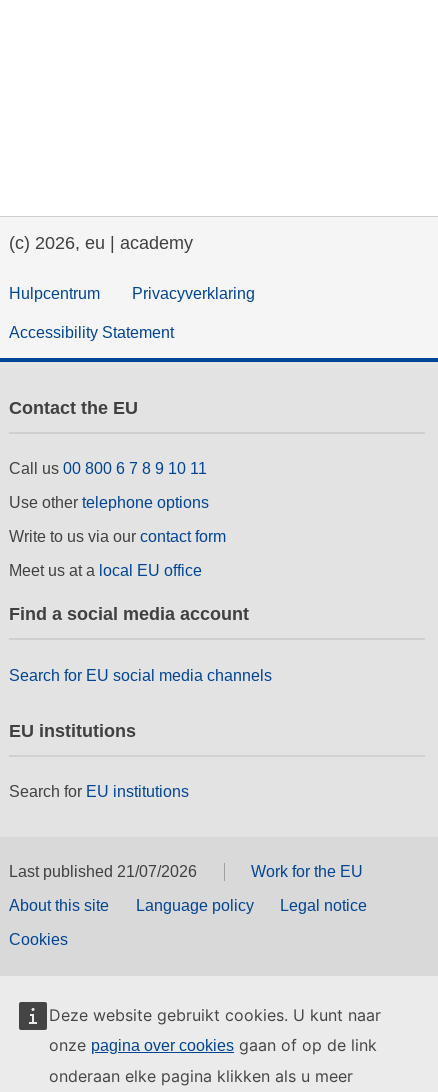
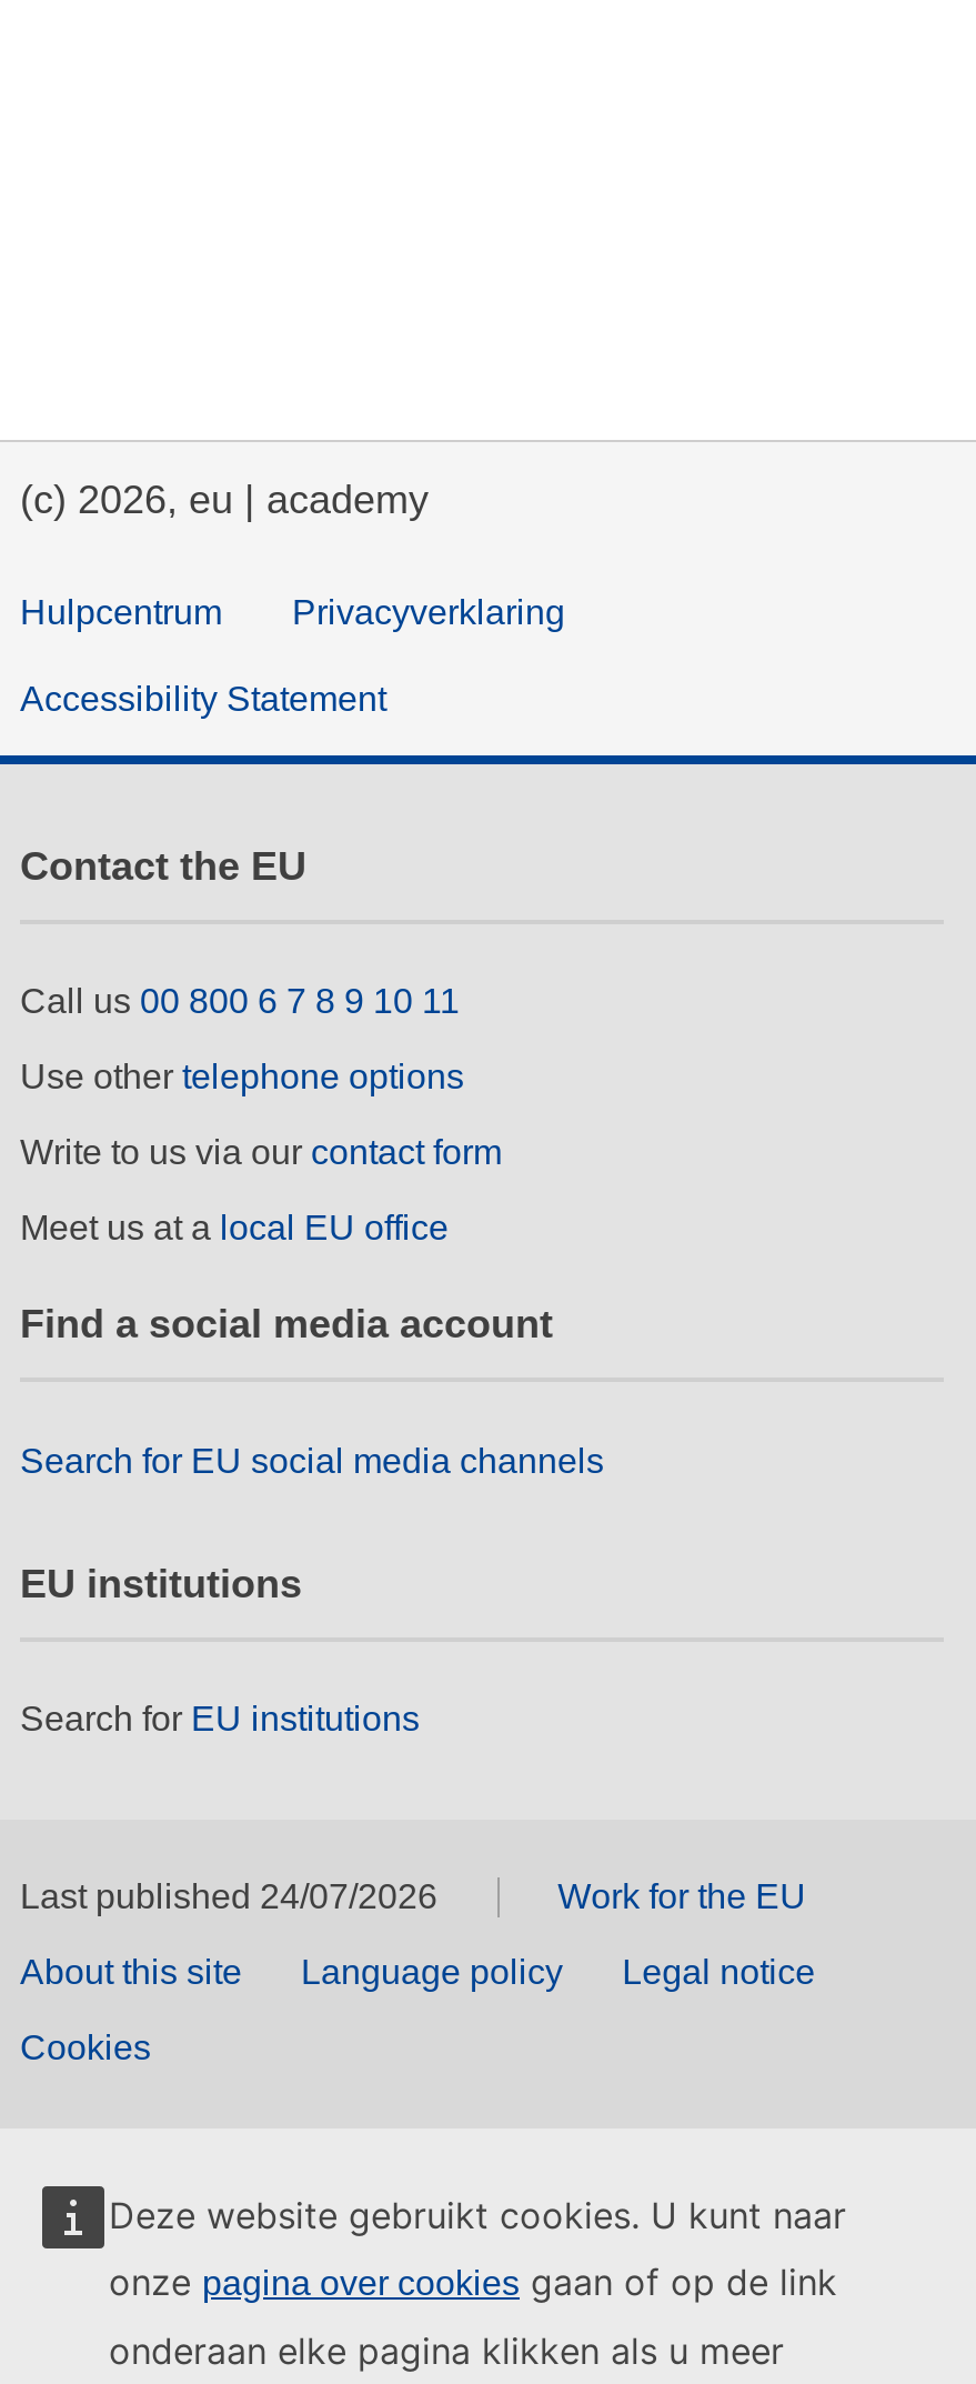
- Last published 21/07/2026
+ Last published 24/07/2026
